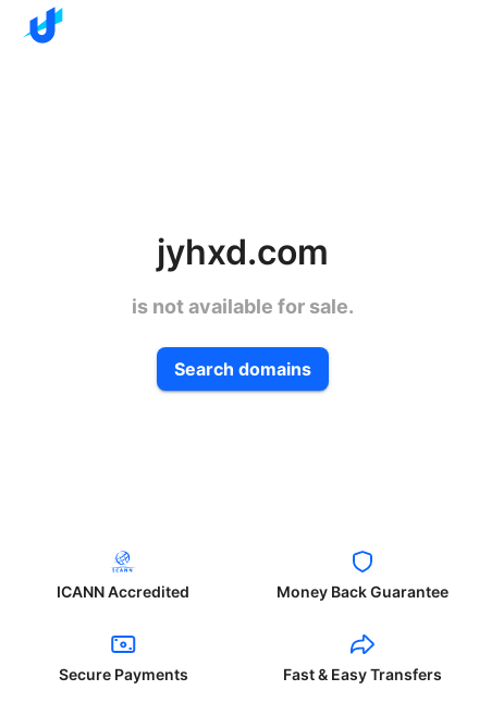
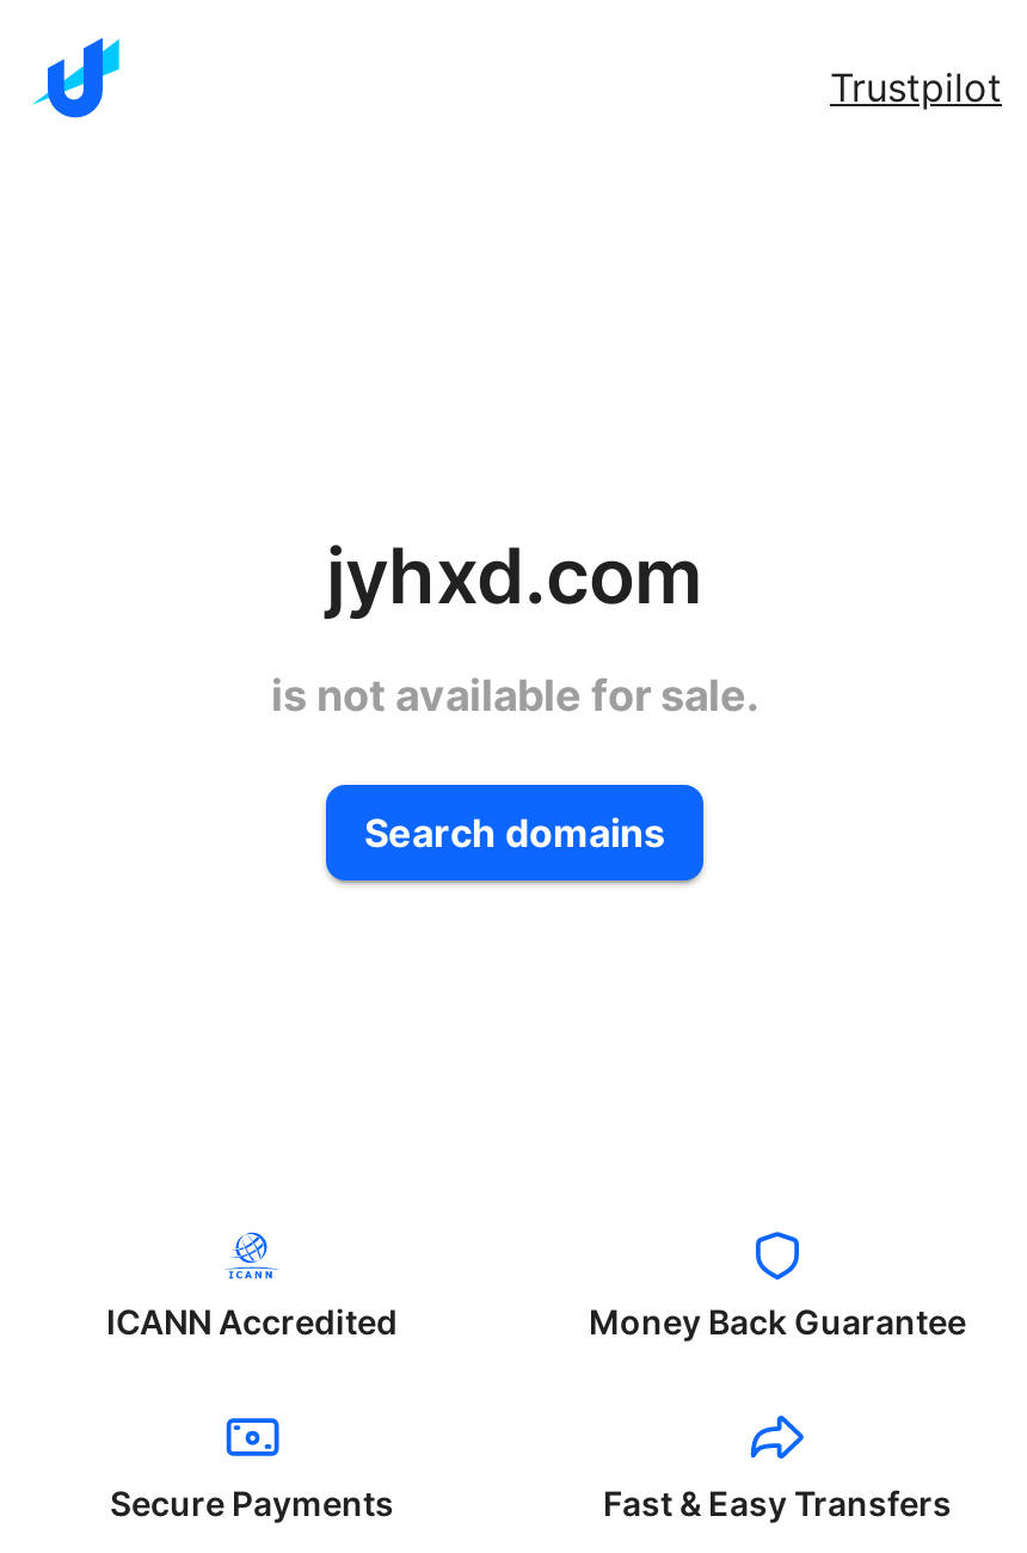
+ Trustpilot
